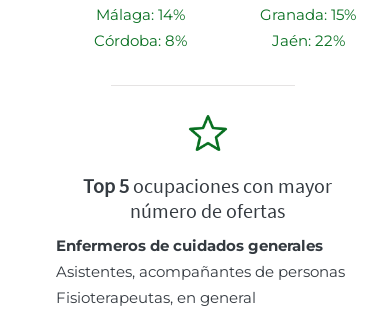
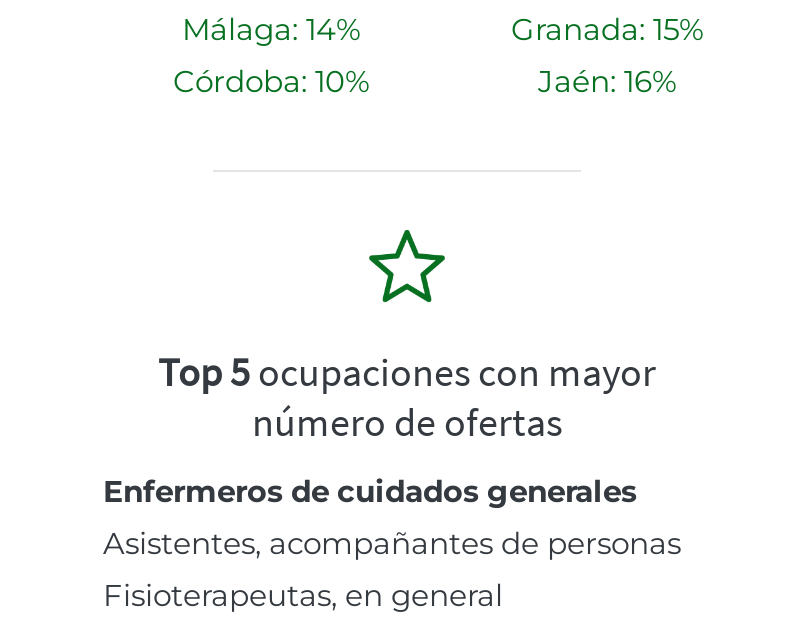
- Córdoba: 8%
+ Córdoba: 10%

- Jaén: 22%
+ Jaén: 16%
